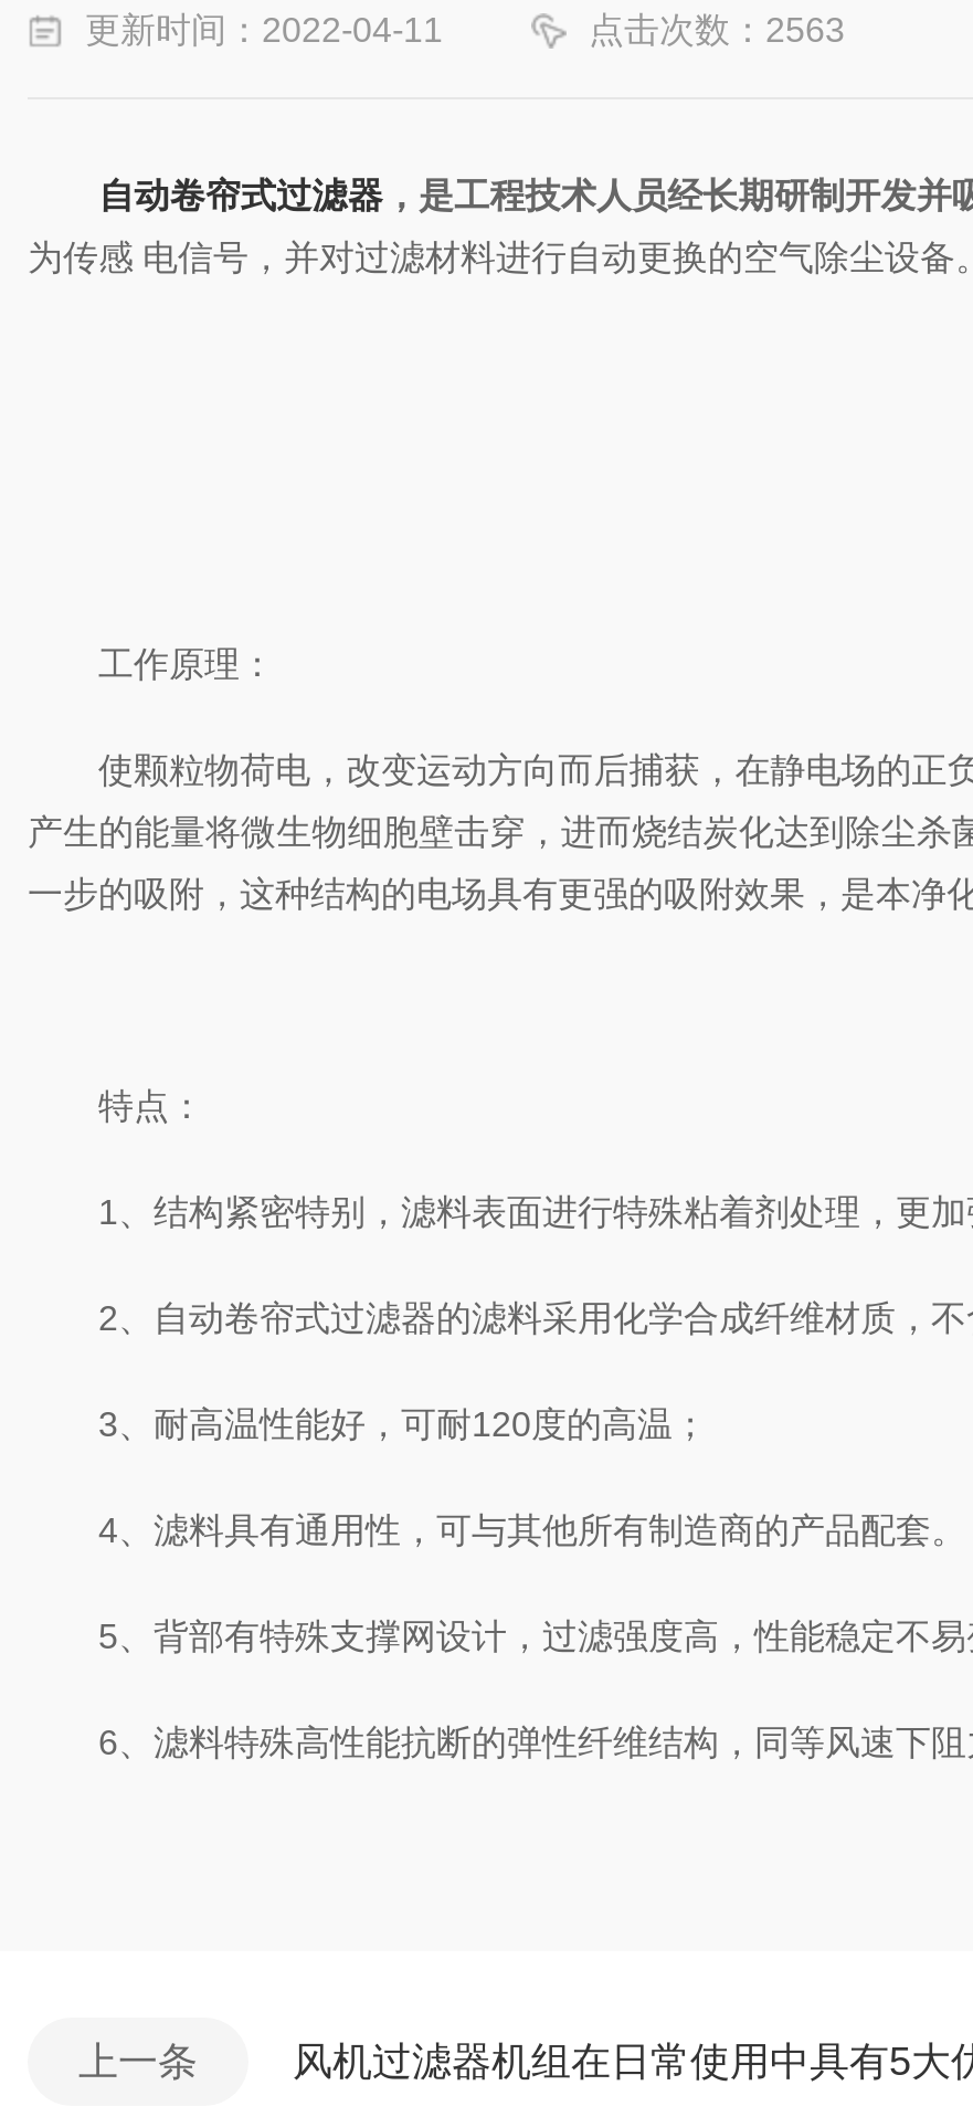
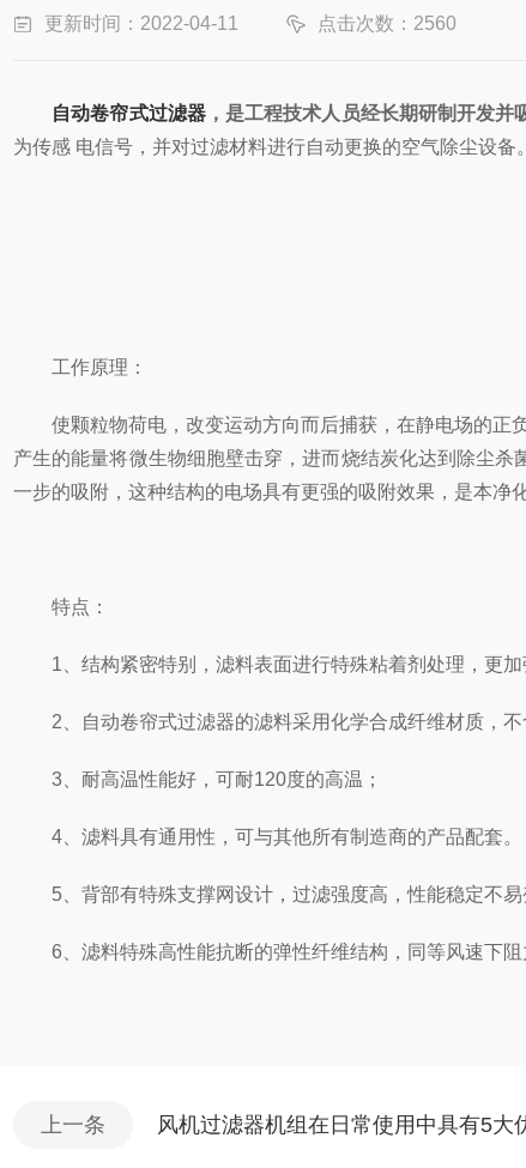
- 点击次数：2563
+ 点击次数：2560
